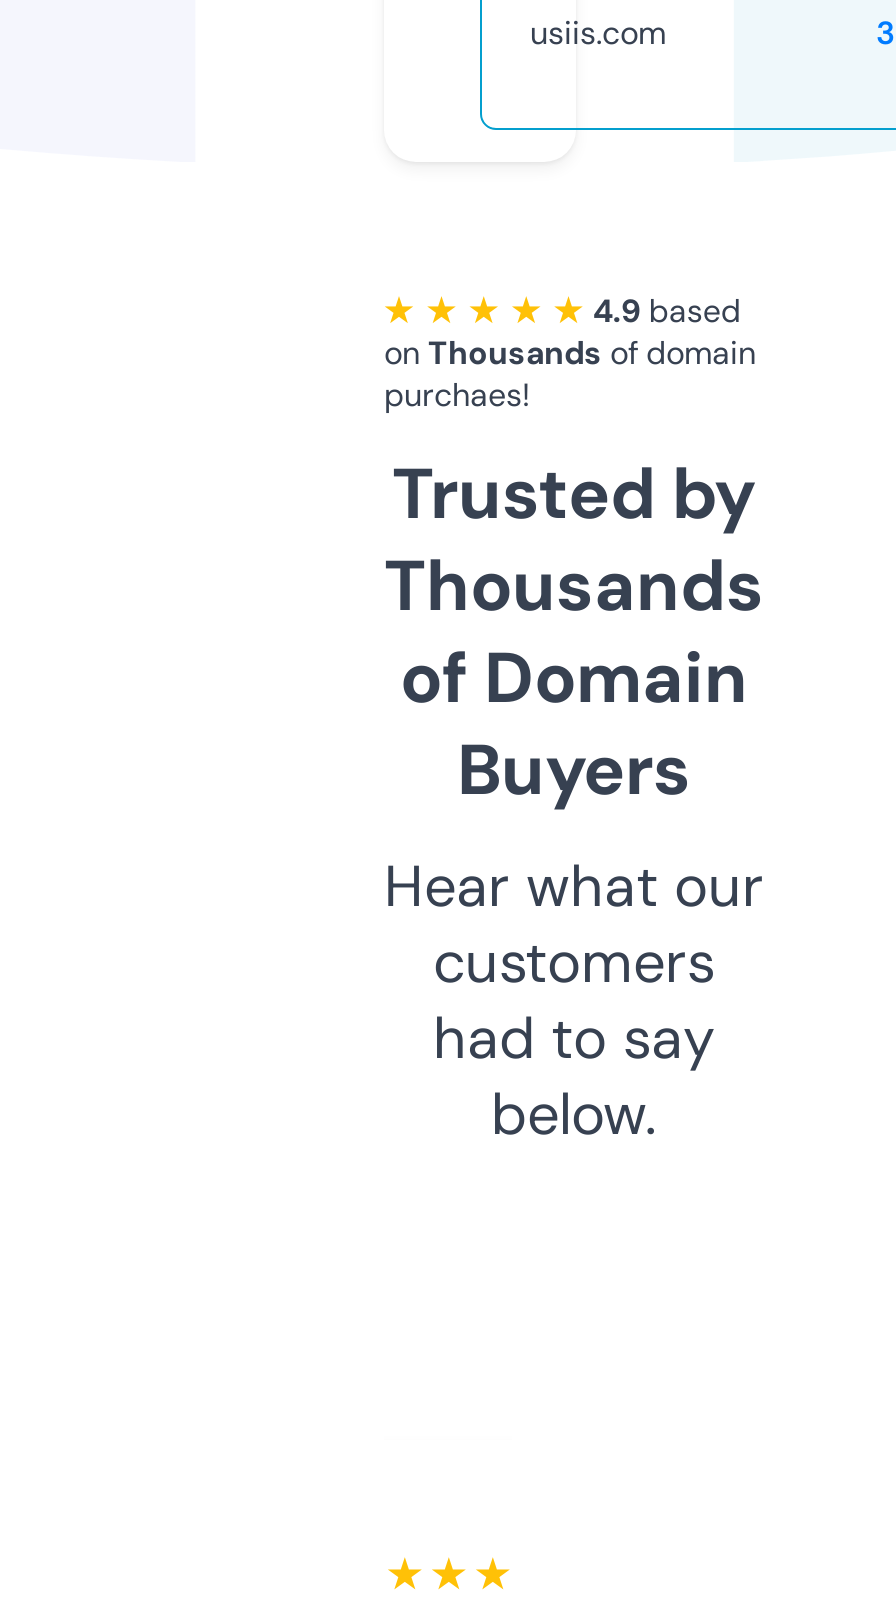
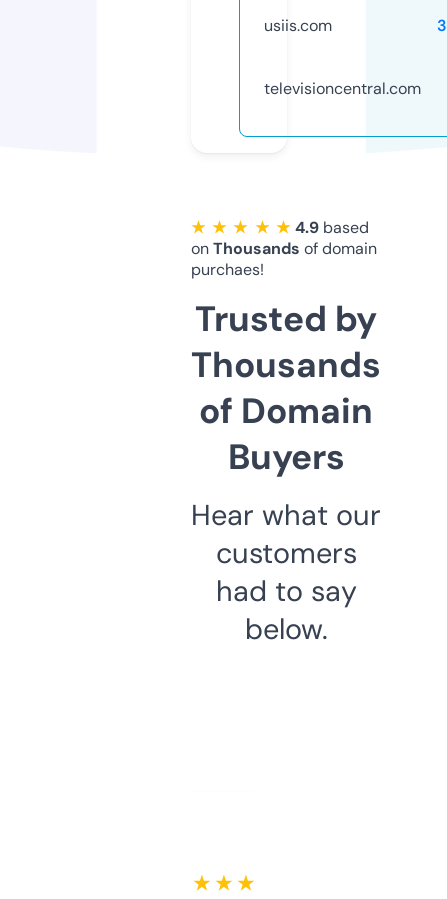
+ televisioncentral.com
